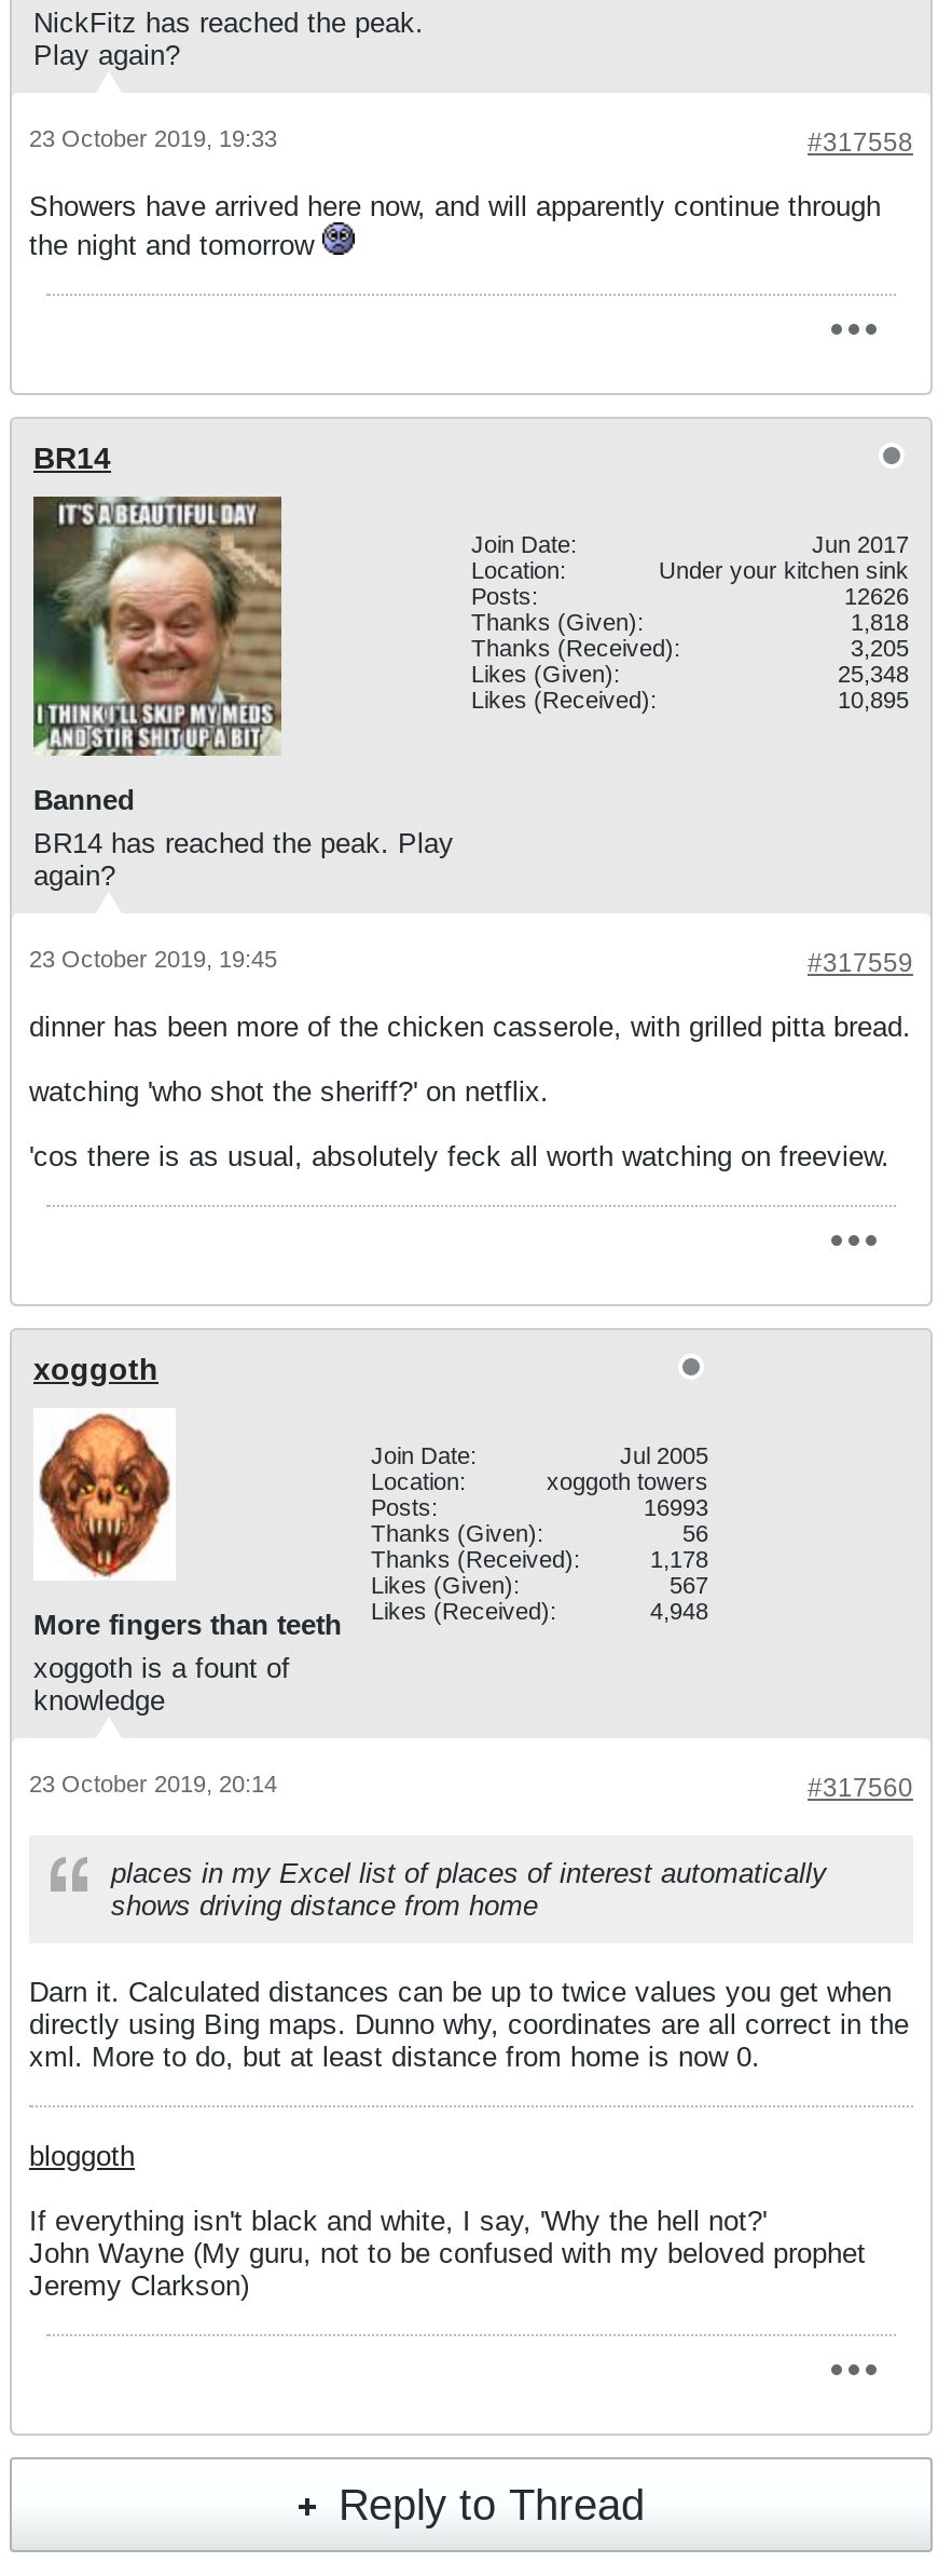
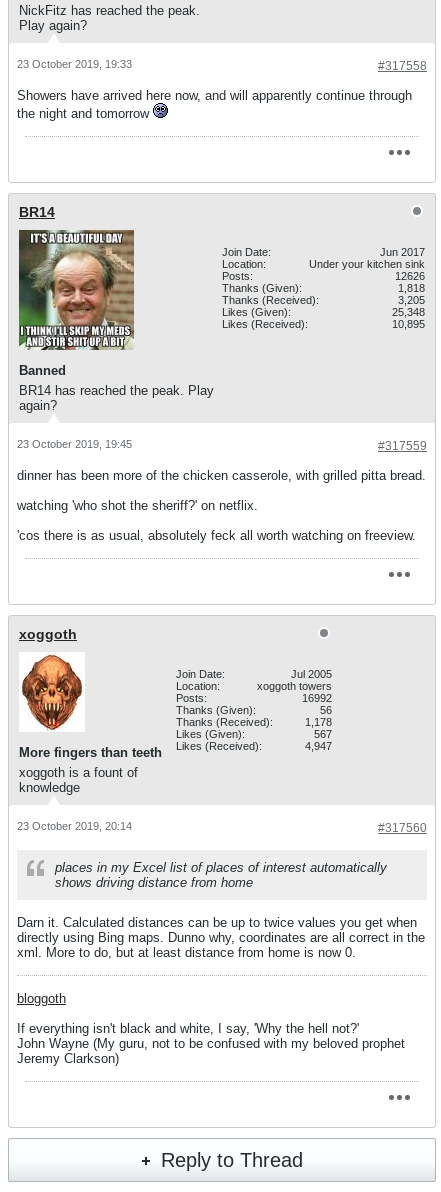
- 16993
+ 16992

- 4,948
+ 4,947
